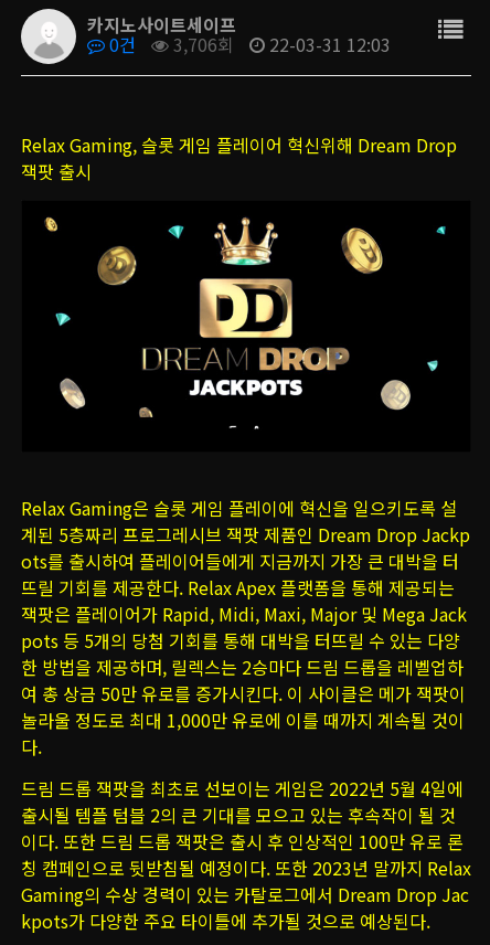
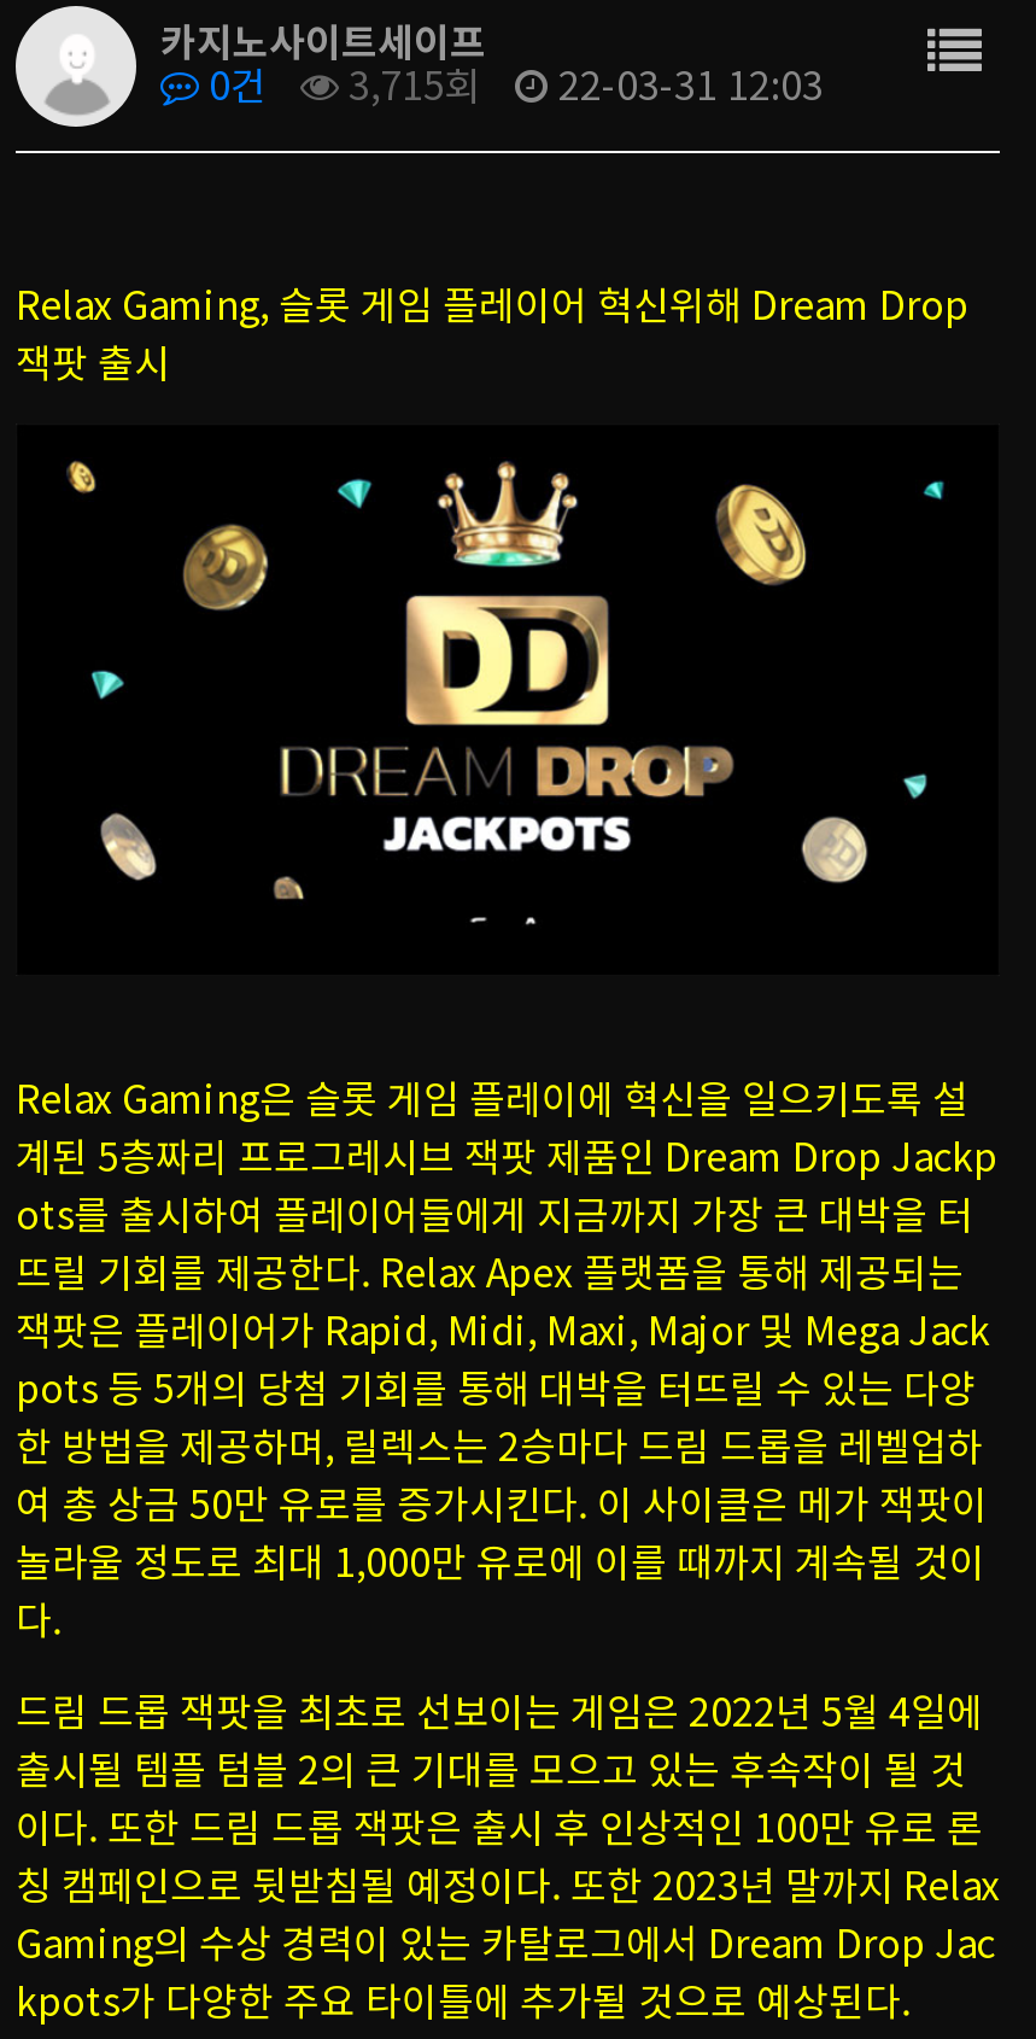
- 0건 3,706회 22-03-31 12:03
+ 0건 3,715회 22-03-31 12:03
